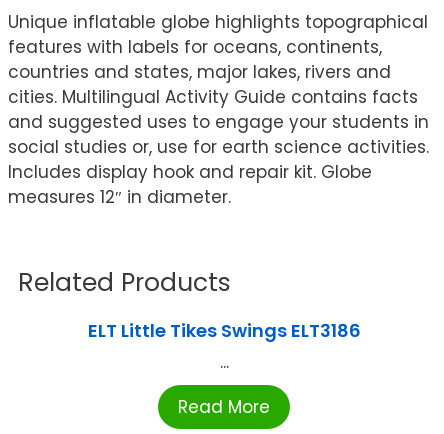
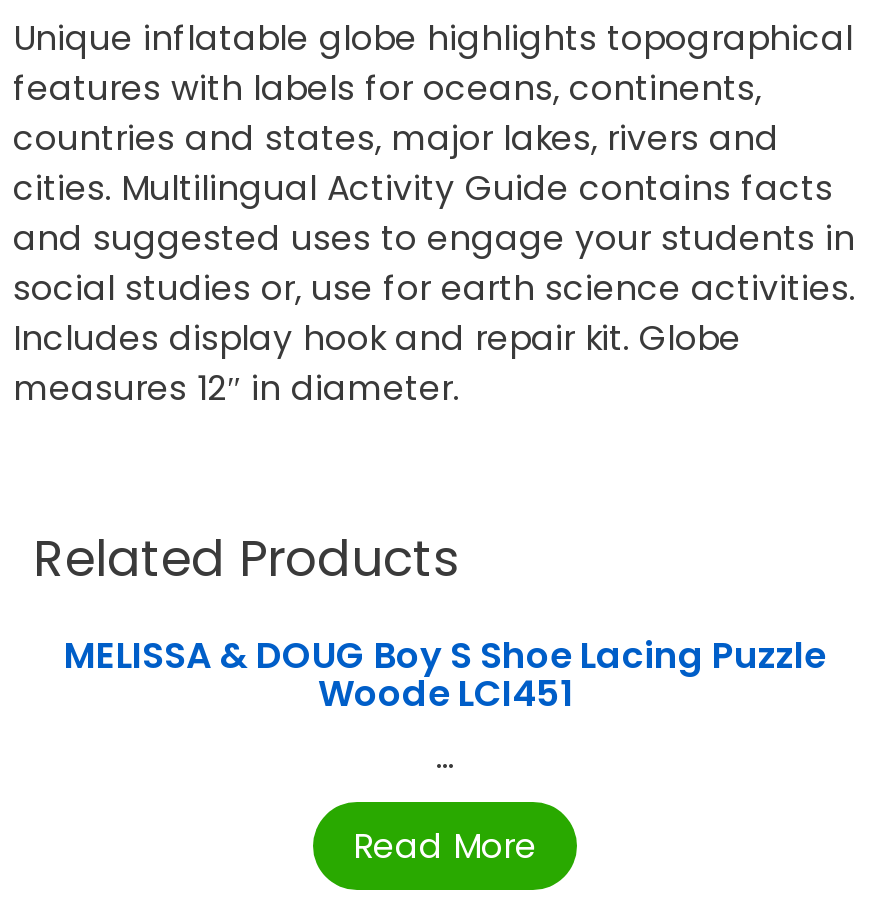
- ELT Little Tikes Swings ELT3186
+ MELISSA & DOUG Boy S Shoe Lacing Puzzle
+ Woode LCI451
